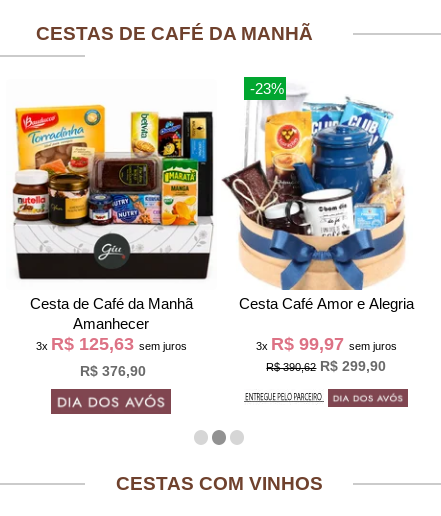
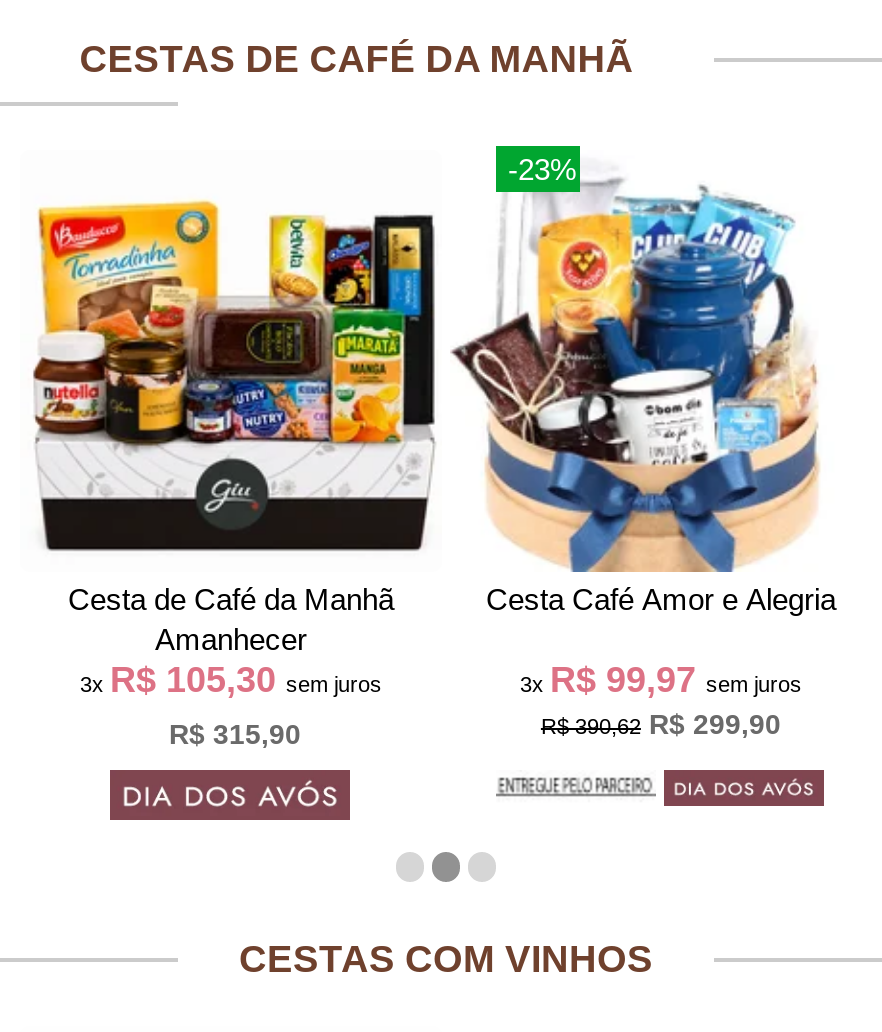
- 3x R$ 125,63 sem juros
+ 3x R$ 105,30 sem juros

- R$ 376,90
+ R$ 315,90
